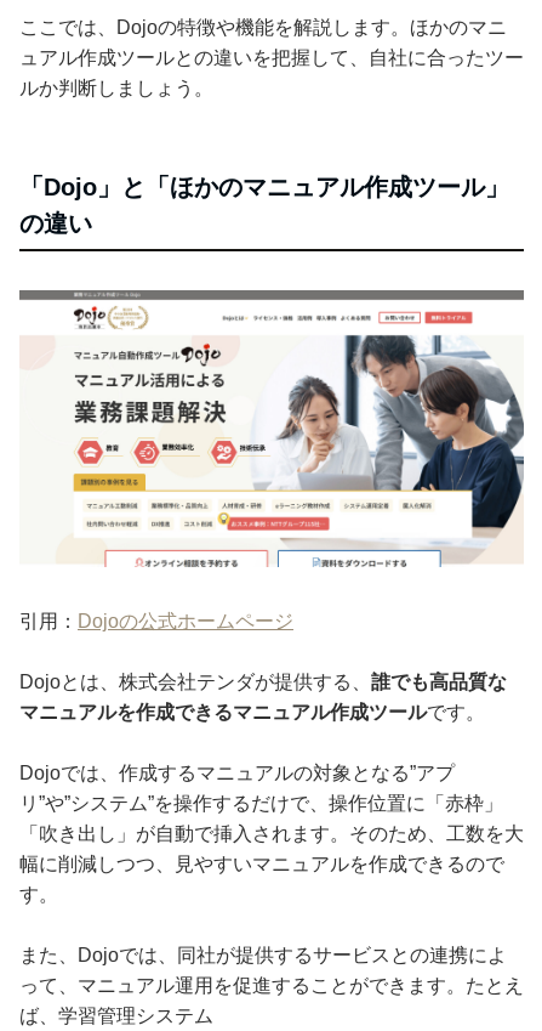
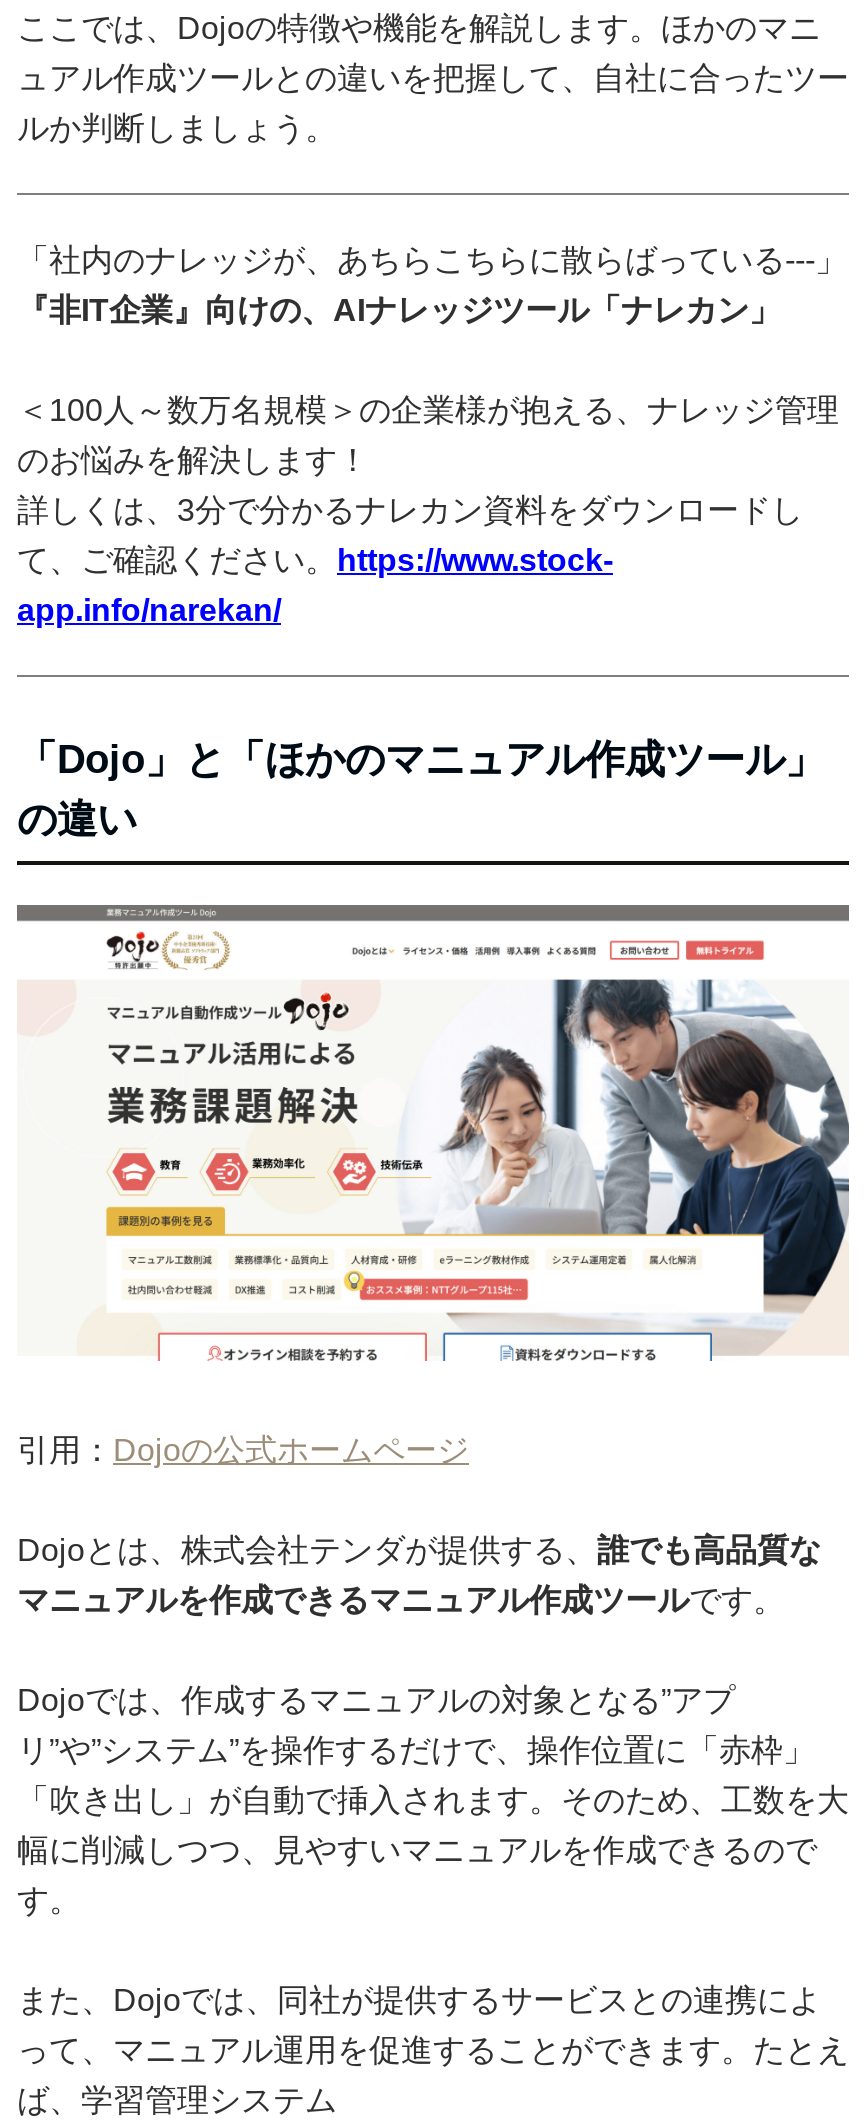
+ 「社内のナレッジが、あちらこちらに散らばっている---」
+ 『非IT企業』向けの、AIナレッジツール「ナレカン」
+ ＜100人～数万名規模＞の企業様が抱える、ナレッジ管理
+ のお悩みを解決します！
+ 詳しくは、3分で分かるナレカン資料をダウンロードし
+ て、ご確認ください。https://www.stock-
+ app.info/narekan/
